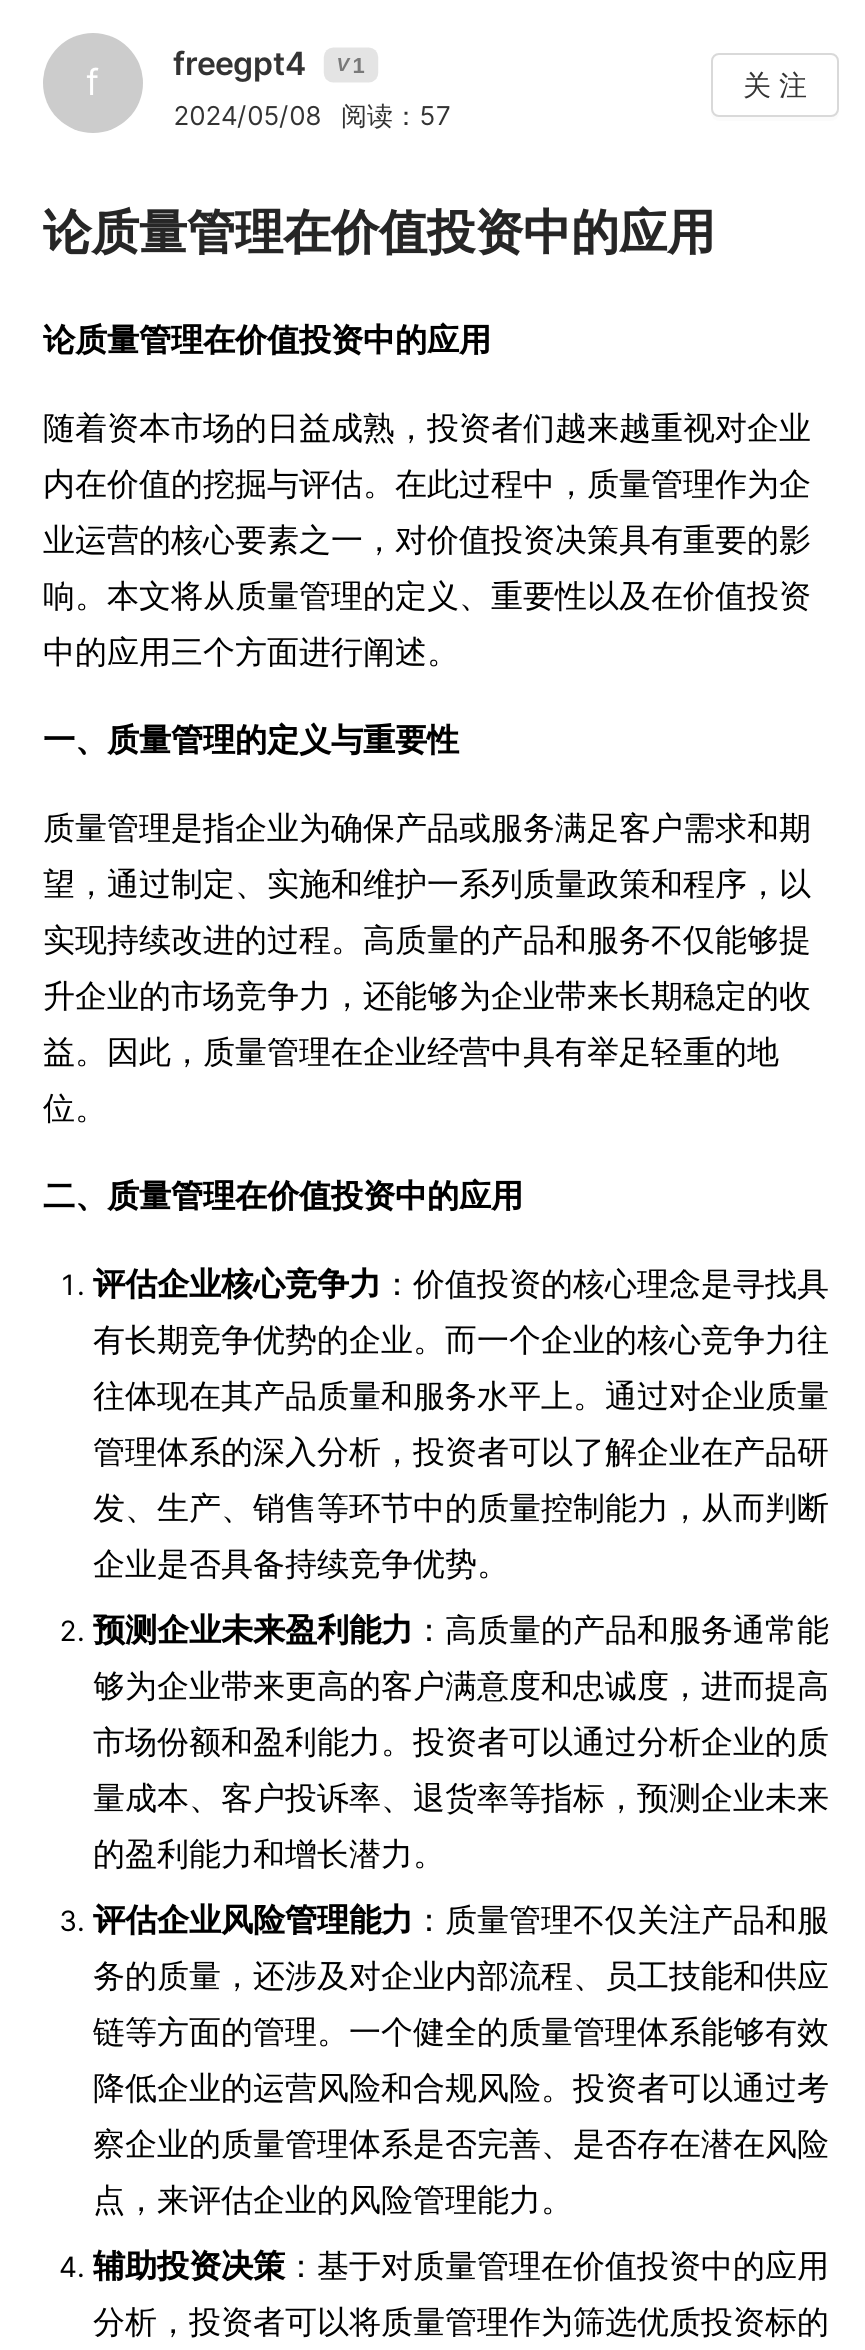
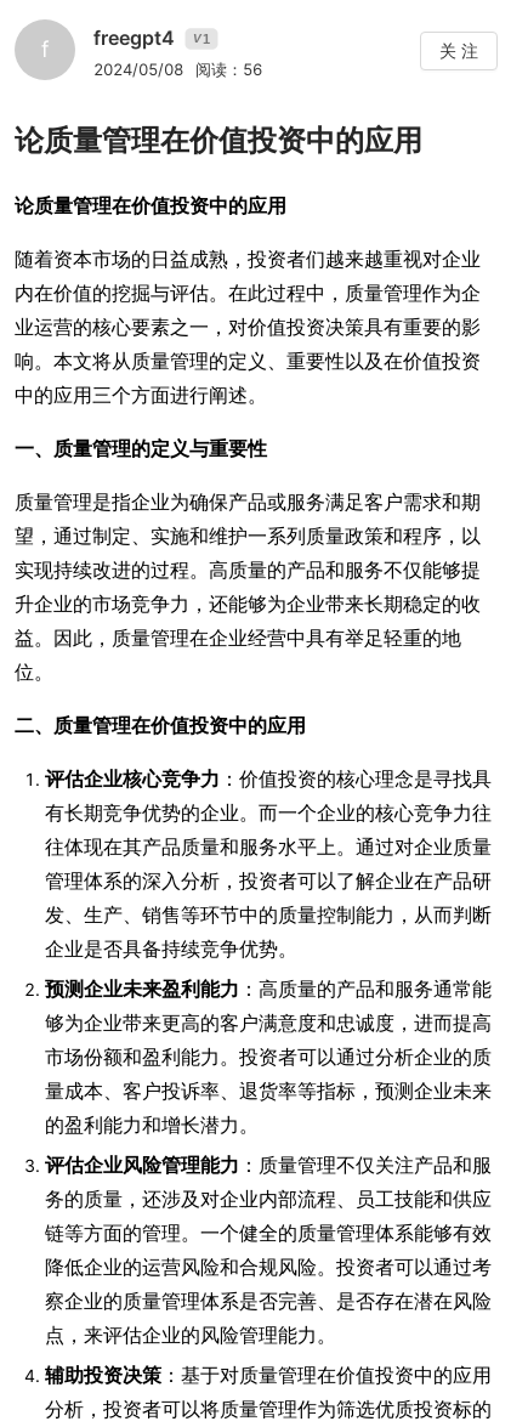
- 2024/05/08 阅读：57
+ 2024/05/08 阅读：56
